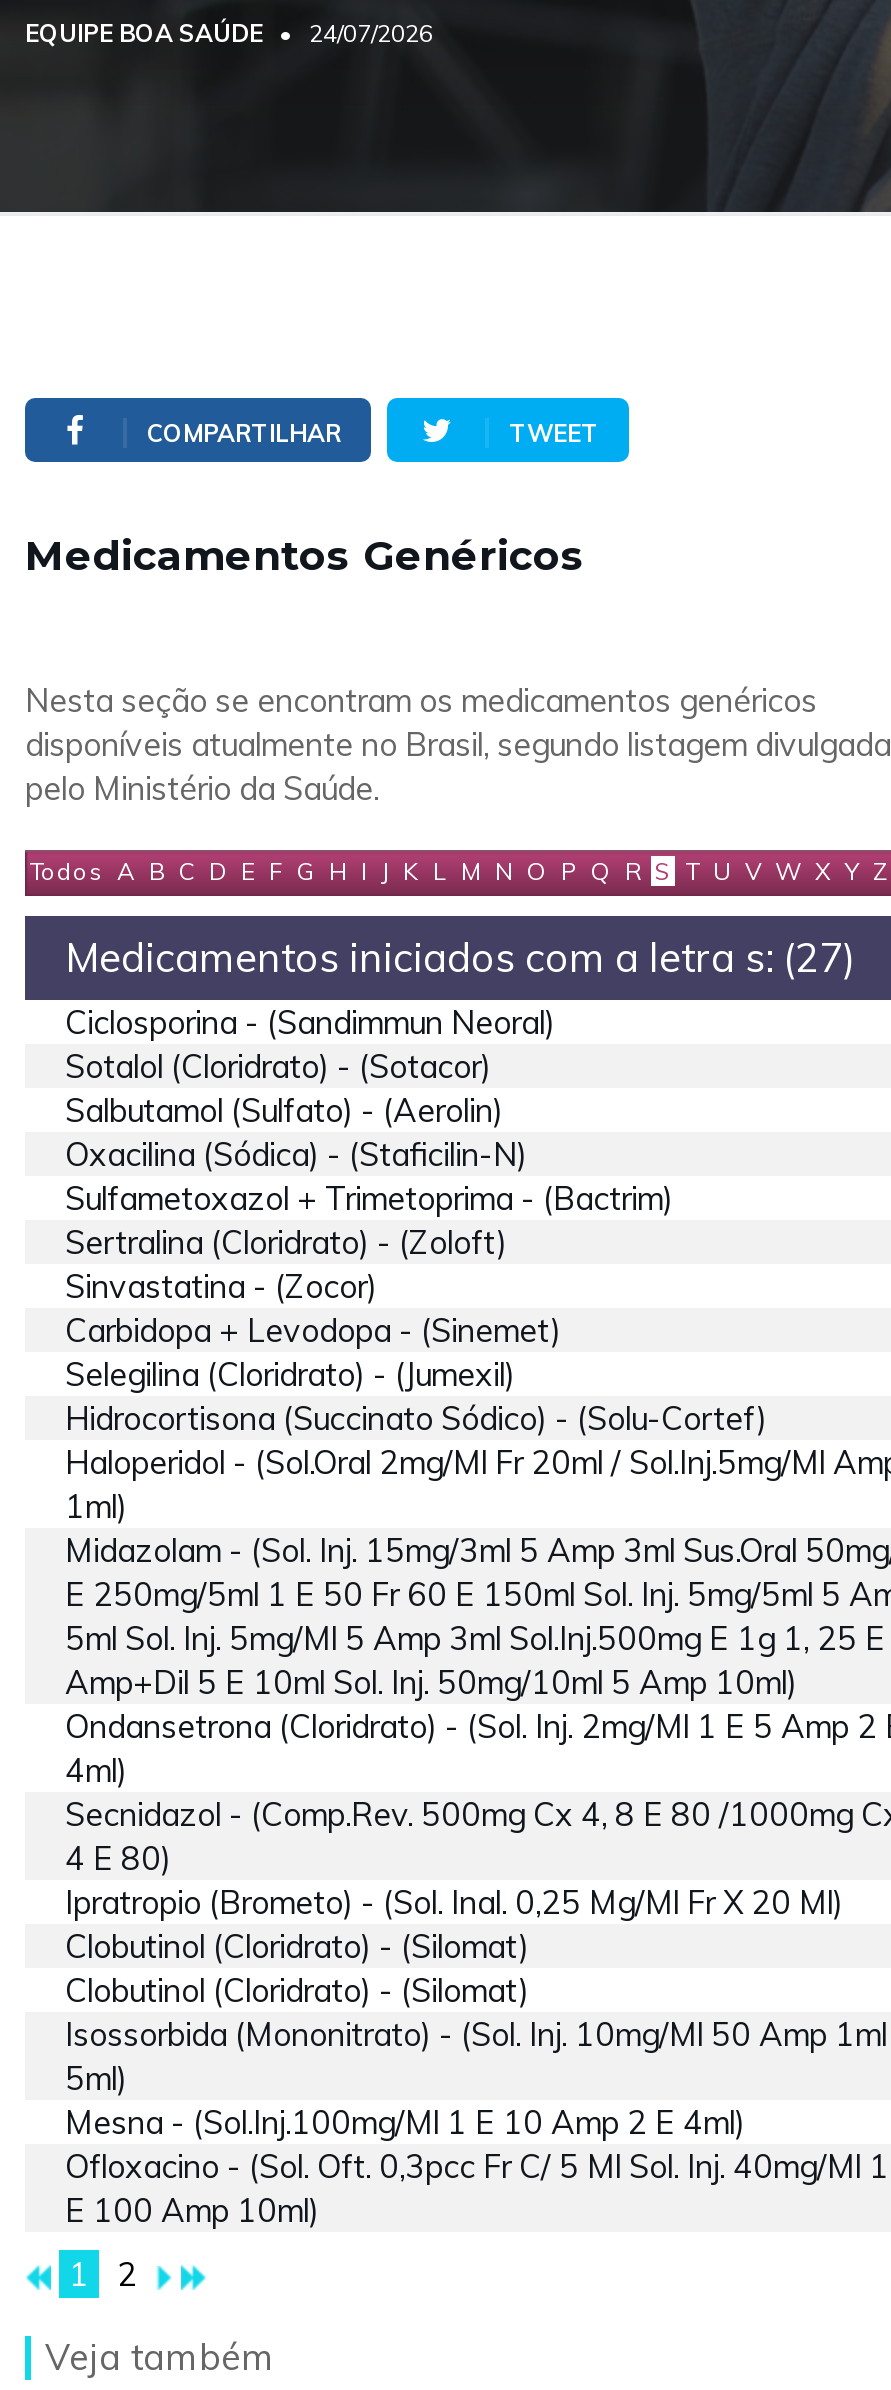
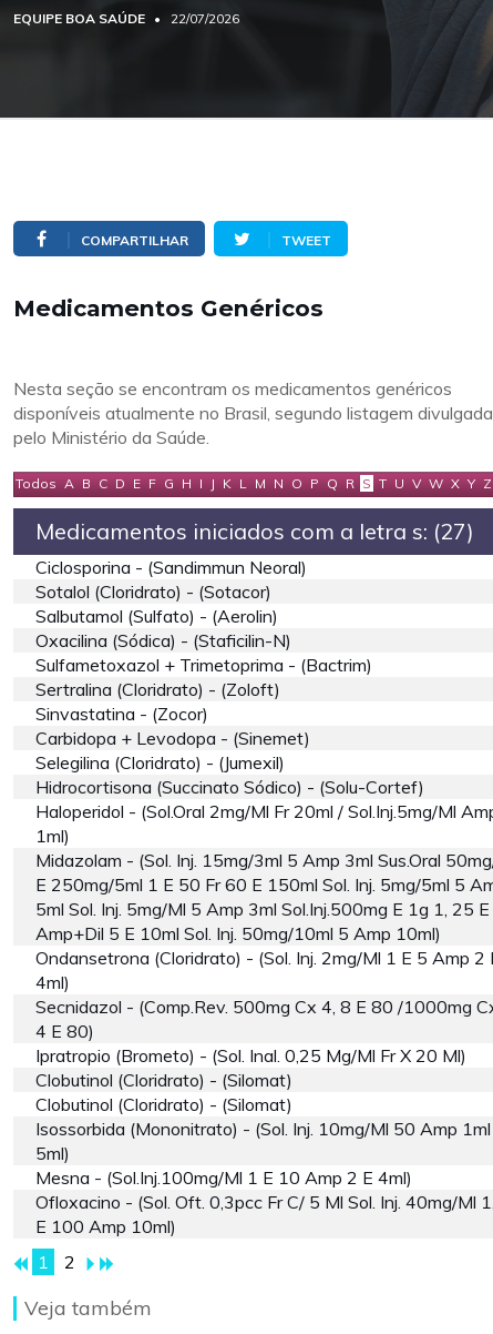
- EQUIPE BOA SAÚDE 24/07/2026
+ EQUIPE BOA SAÚDE 22/07/2026
